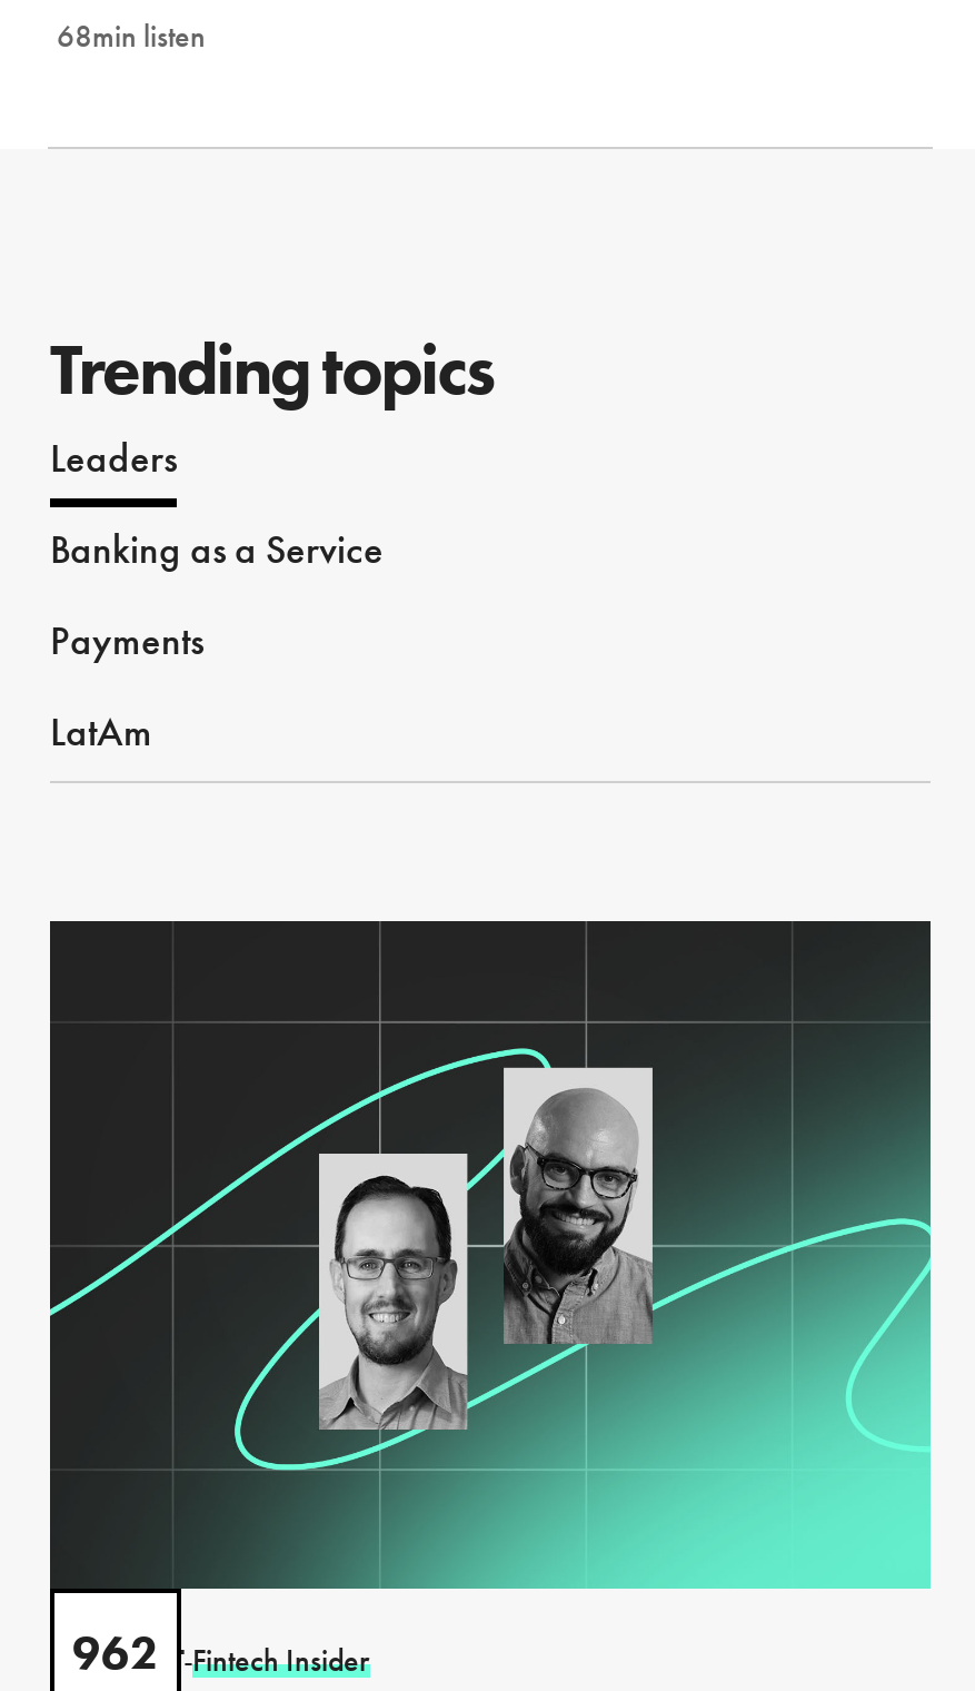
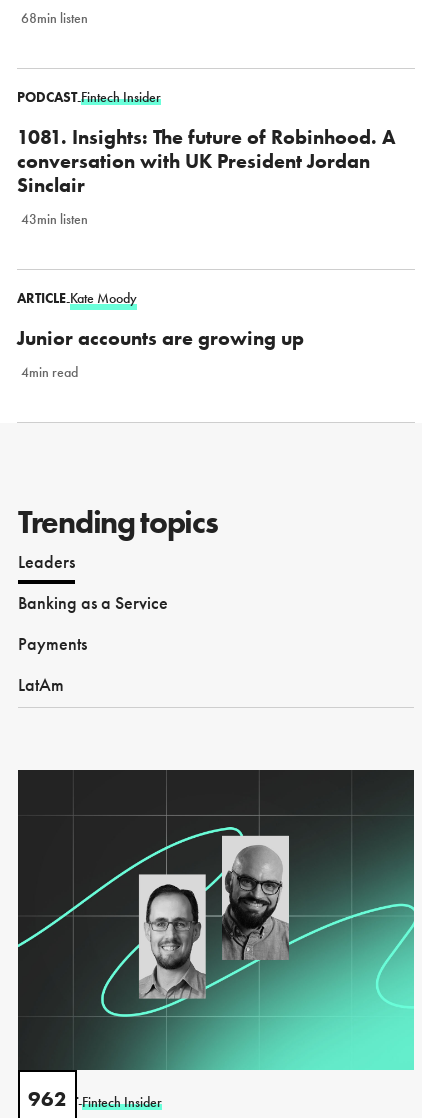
+ PODCAST -Fintech Insider
+ 1081. Insights: The future of Robinhood. A
+ conversation with UK President Jordan
+ Sinclair
+ 43min listen

+ ARTICLE-Kate Moody
+ Junior accounts are growing up
+ 4min read
